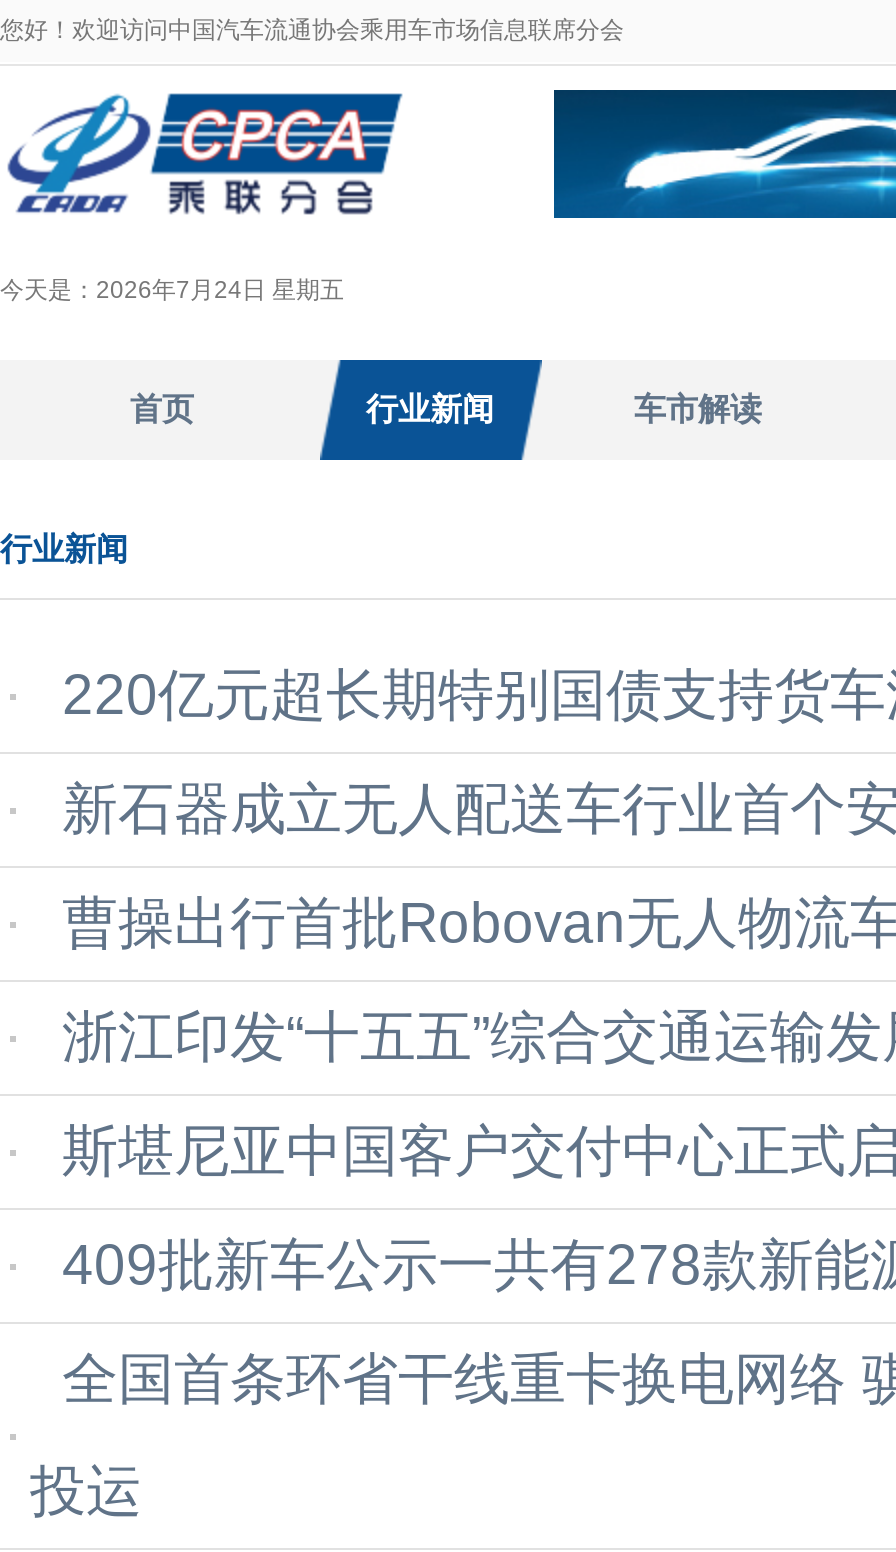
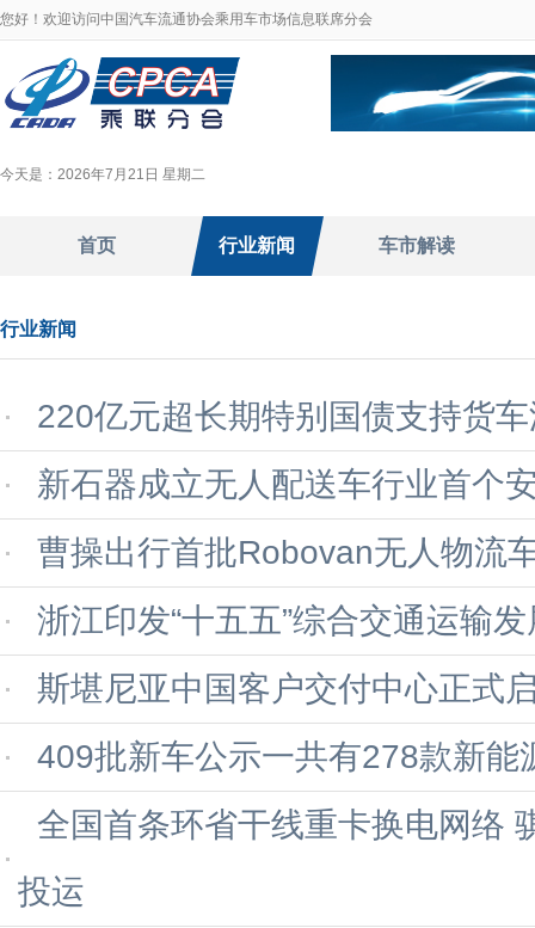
- 今天是：2026年7月24日 星期五
+ 今天是：2026年7月21日 星期二
